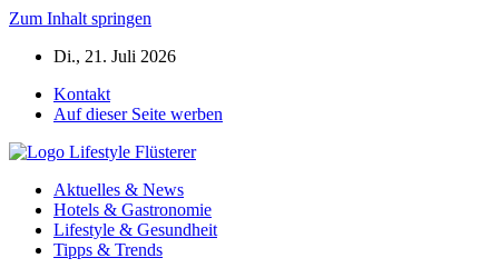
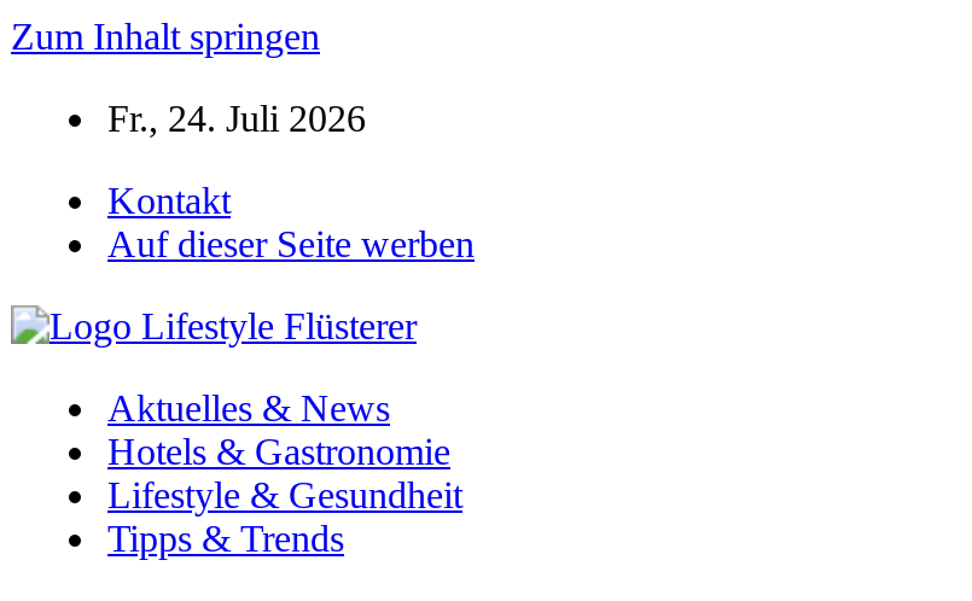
- Di., 21. Juli 2026
+ Fr., 24. Juli 2026
